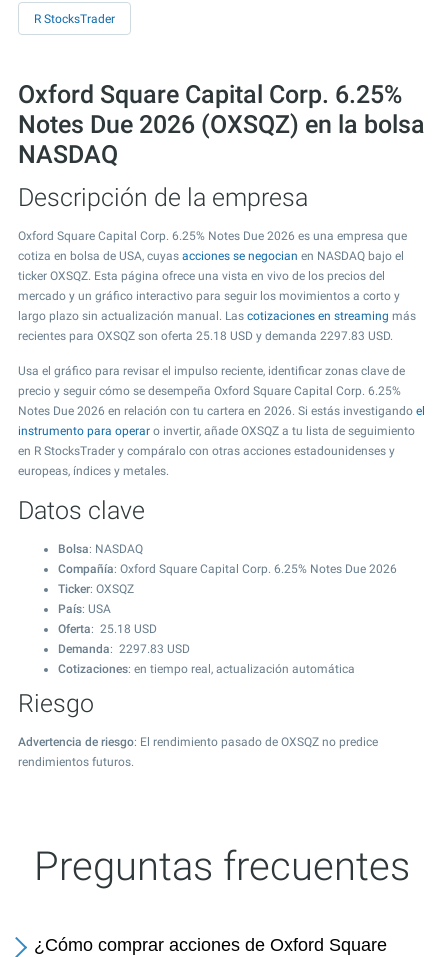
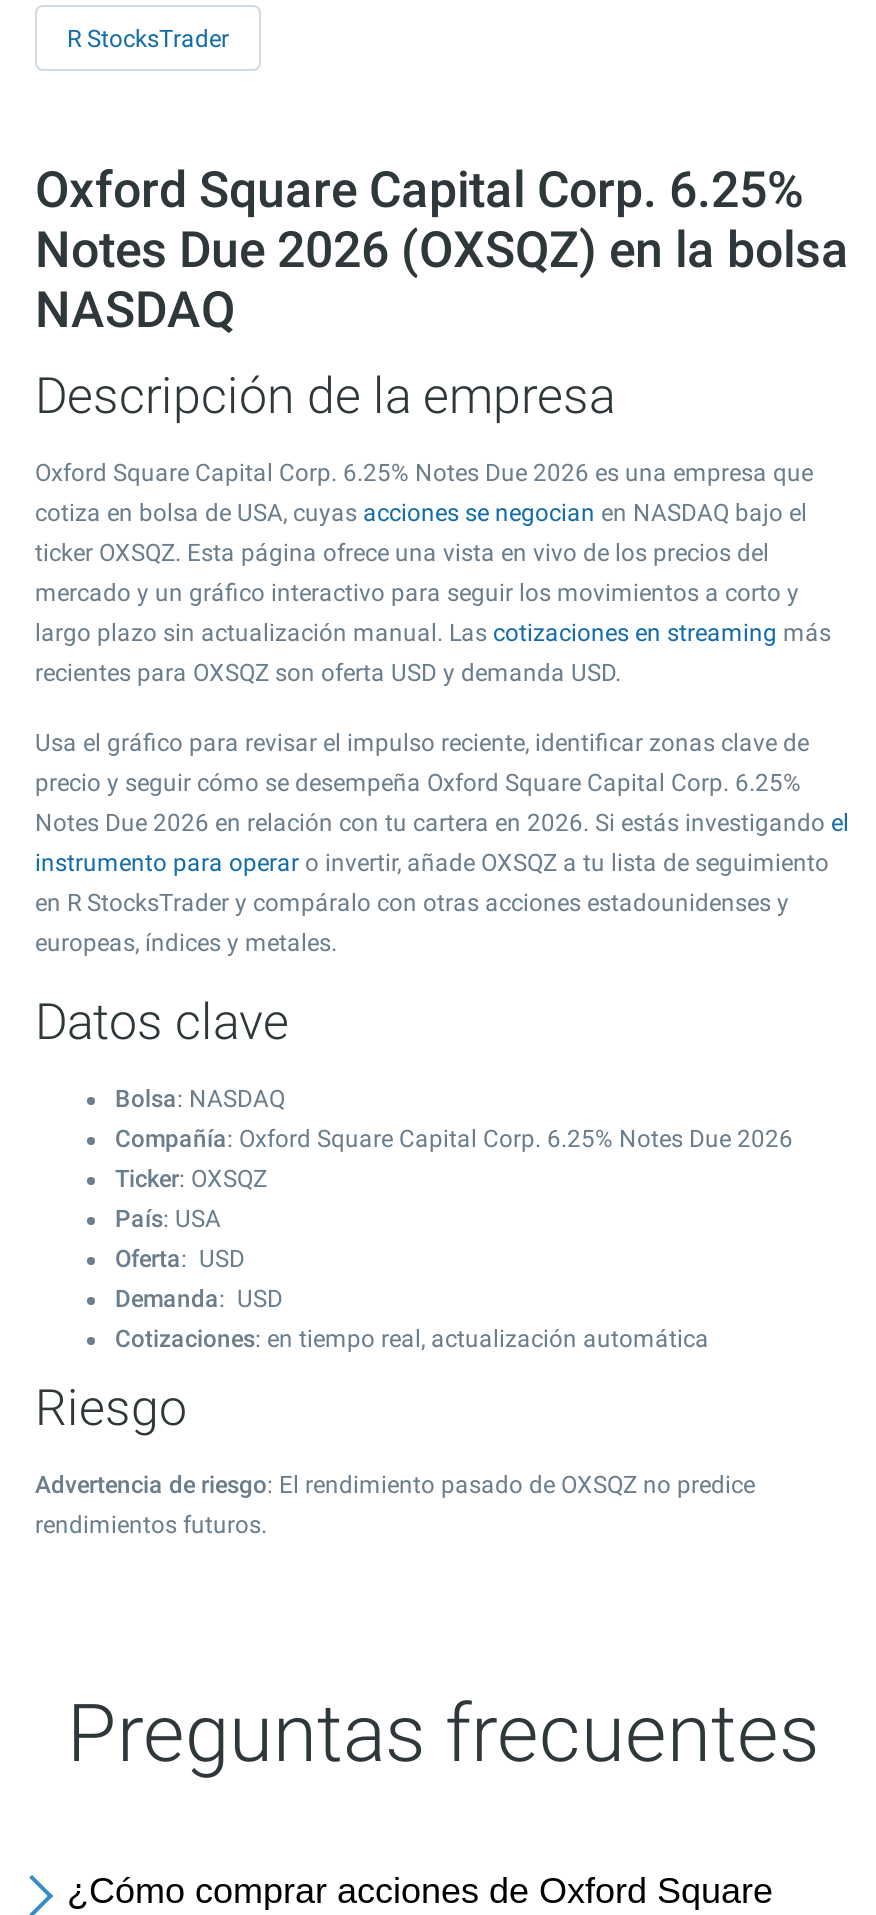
- recientes para OXSQZ son oferta 25.18 USD y demanda 2297.83 USD.
+ recientes para OXSQZ son oferta USD y demanda USD.

- Oferta: 25.18 USD
- Demanda: 2297.83 USD
+ Oferta: USD
+ Demanda: USD
